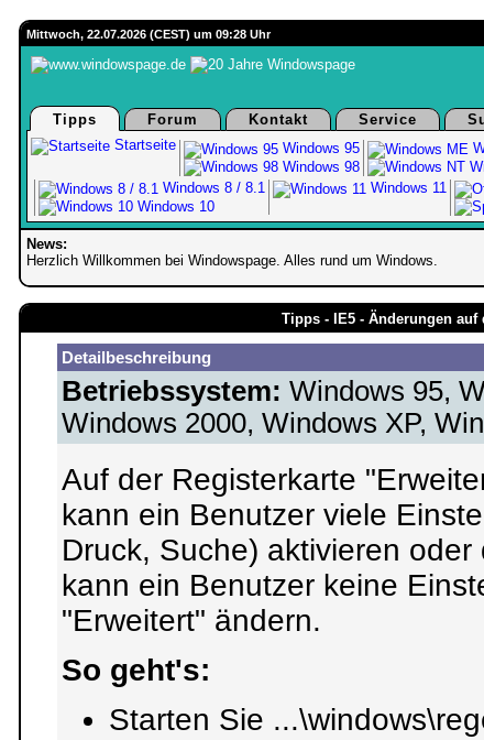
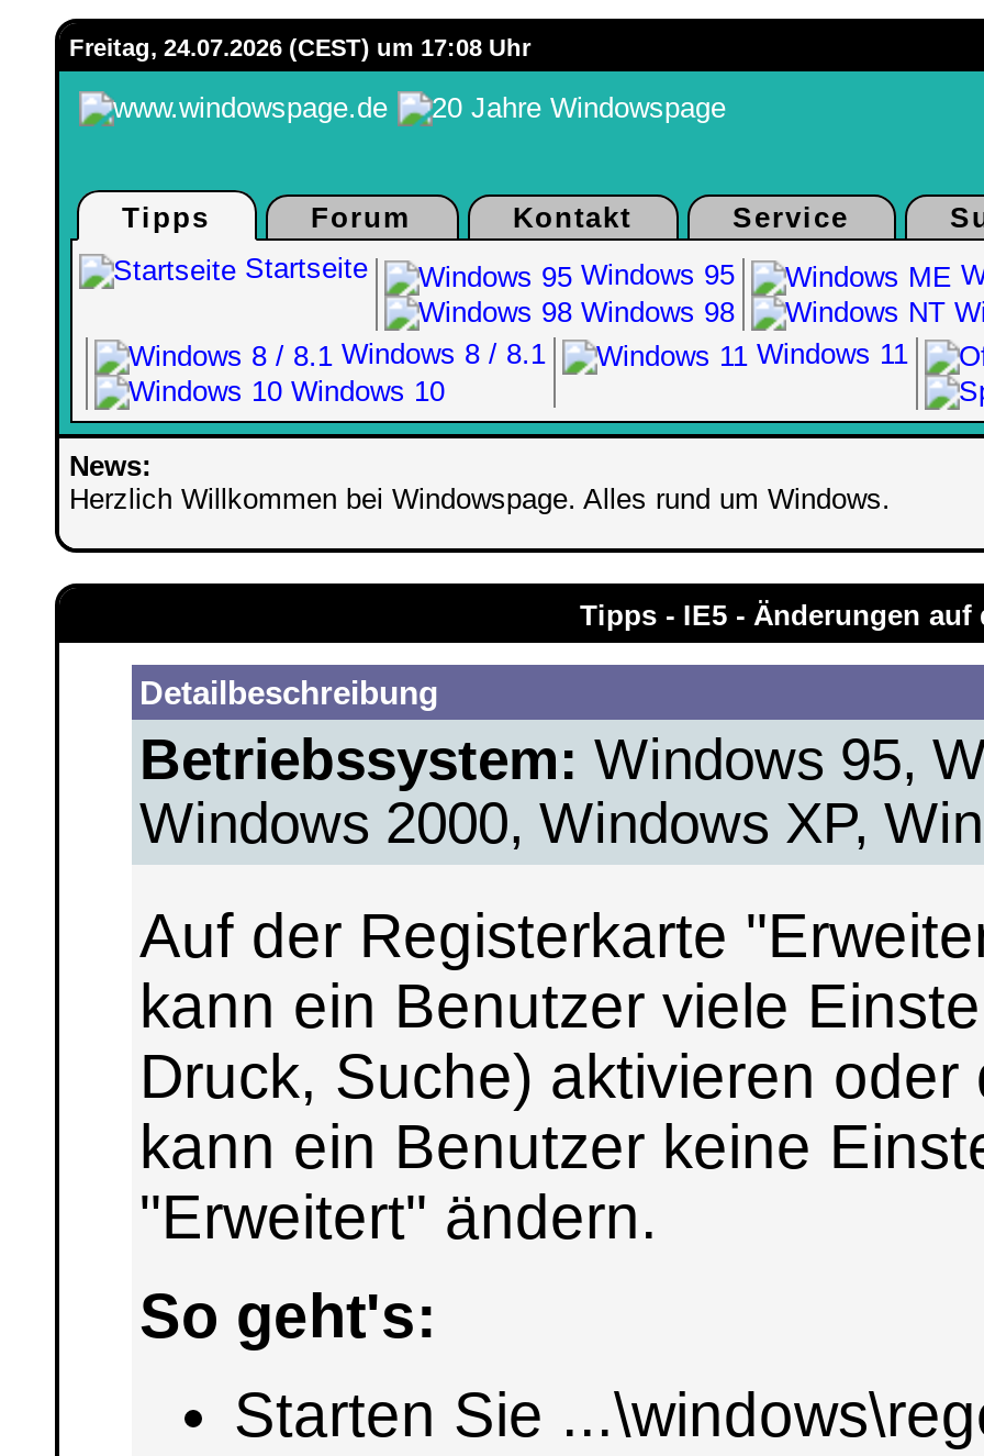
- Mittwoch, 22.07.2026 (CEST) um 09:28 Uhr
+ Freitag, 24.07.2026 (CEST) um 17:08 Uhr
